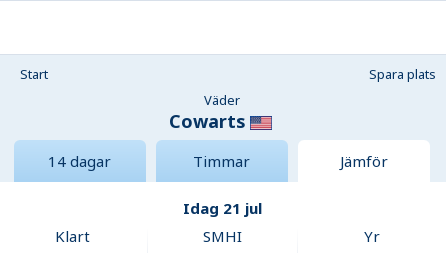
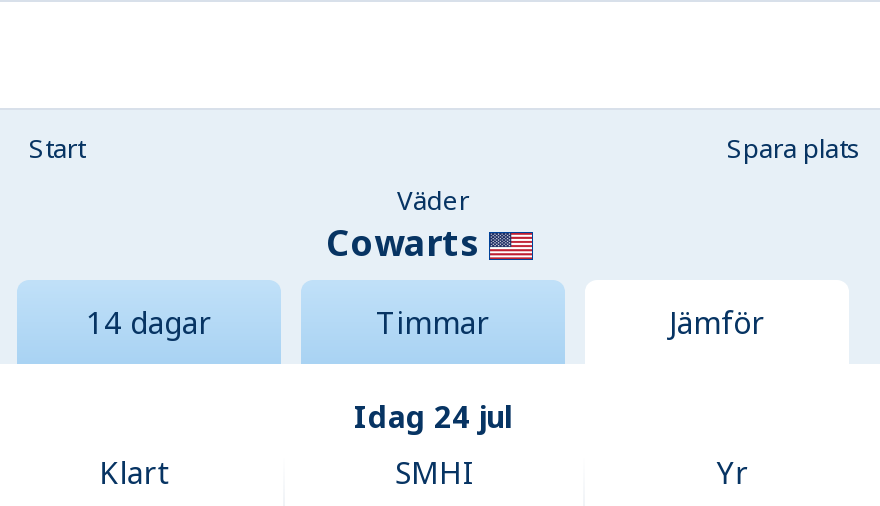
- Idag 21 jul
+ Idag 24 jul
